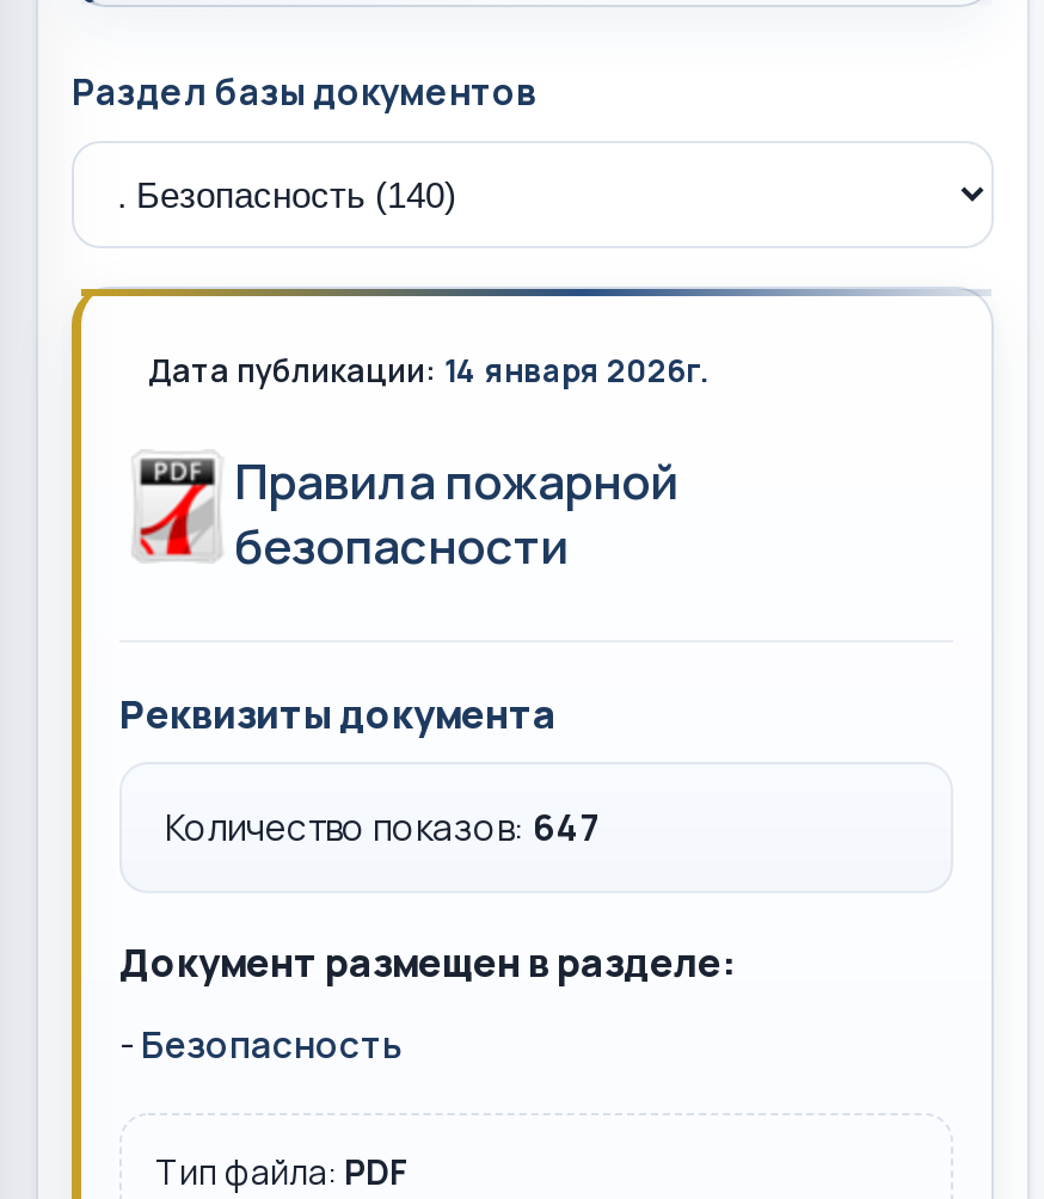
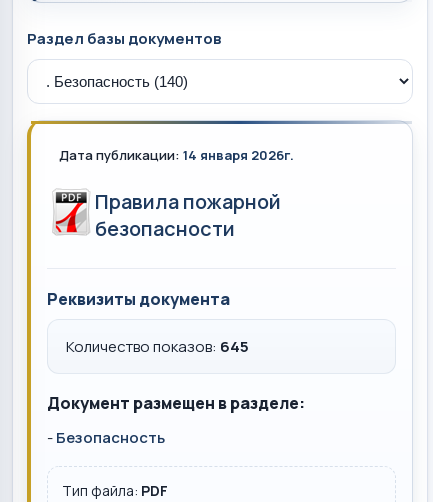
- Количество показов: 647
+ Количество показов: 645
